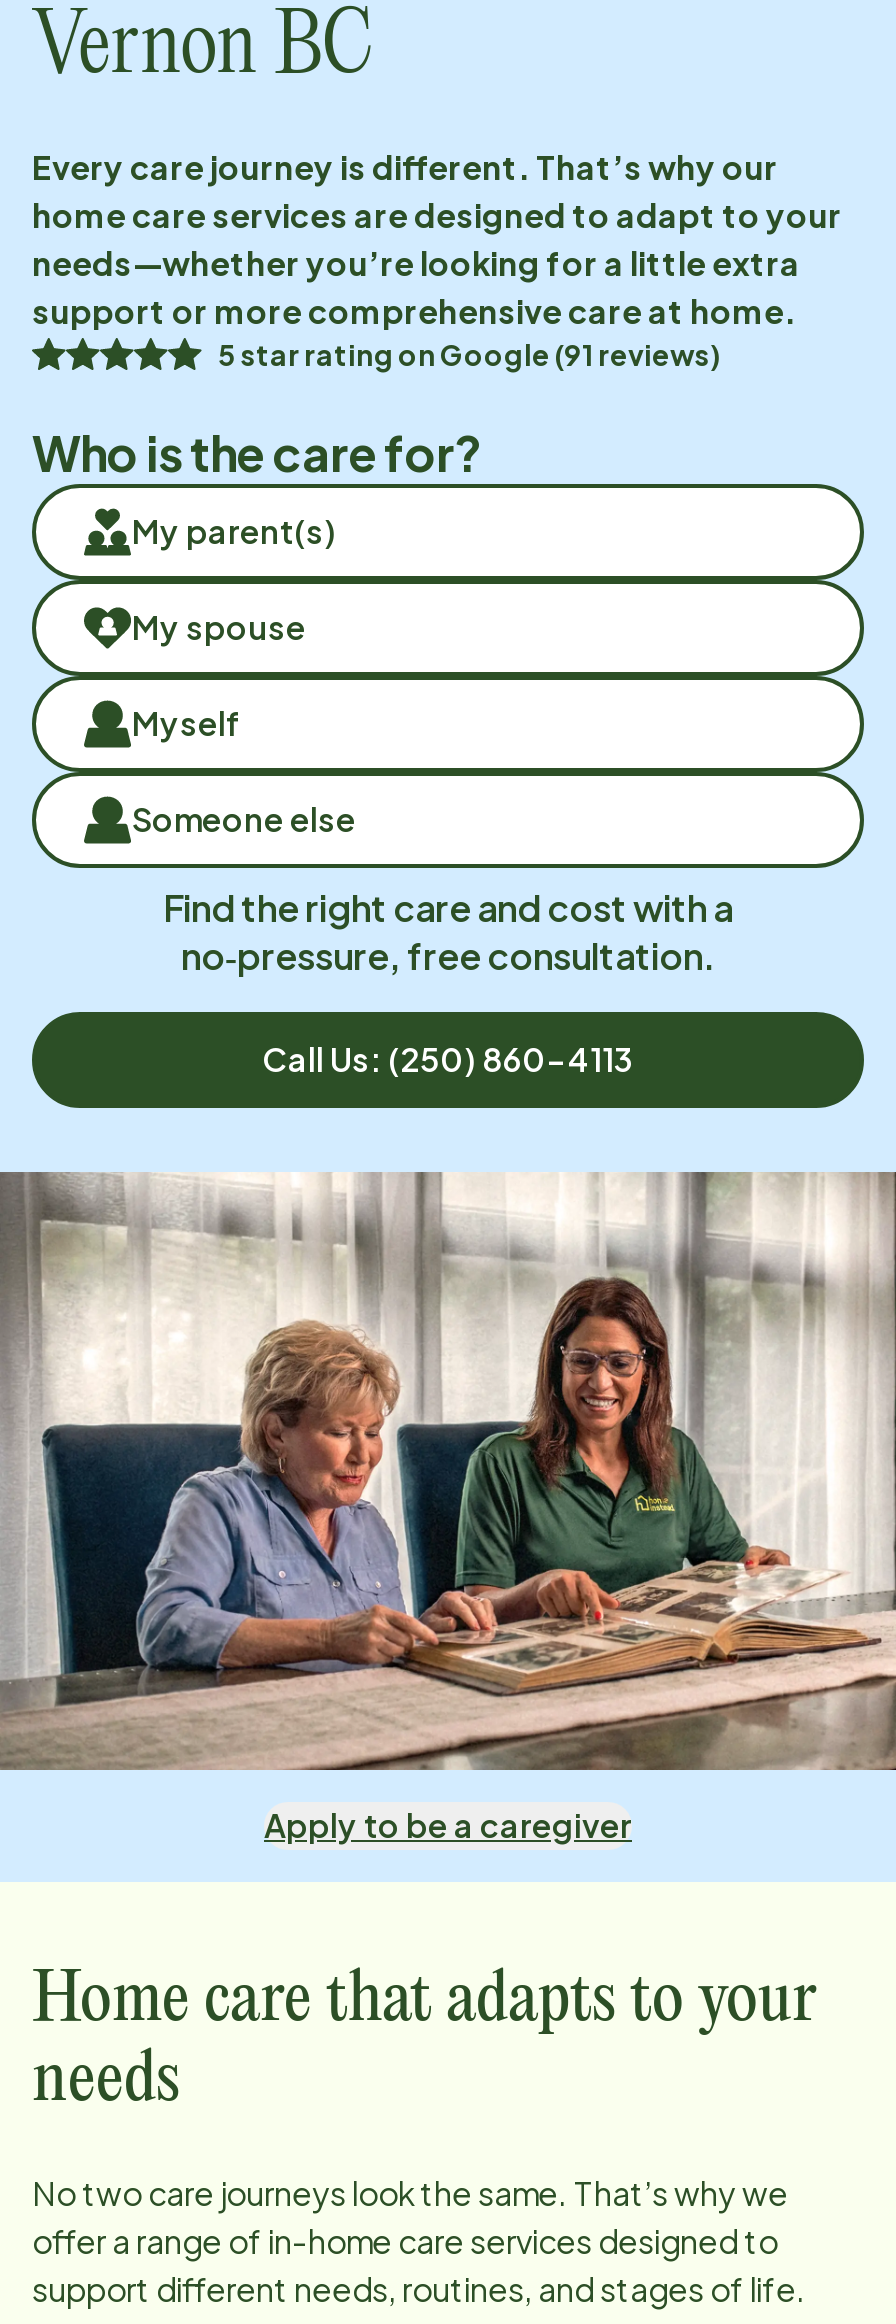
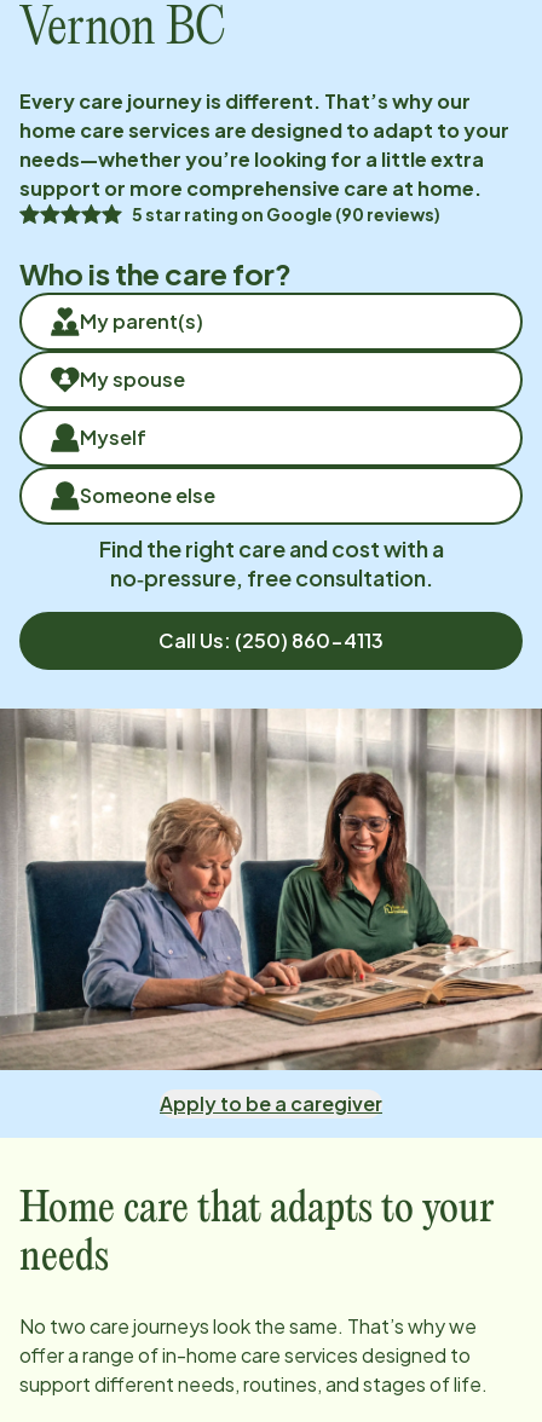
- 5 star rating on Google (91 reviews)
+ 5 star rating on Google (90 reviews)
